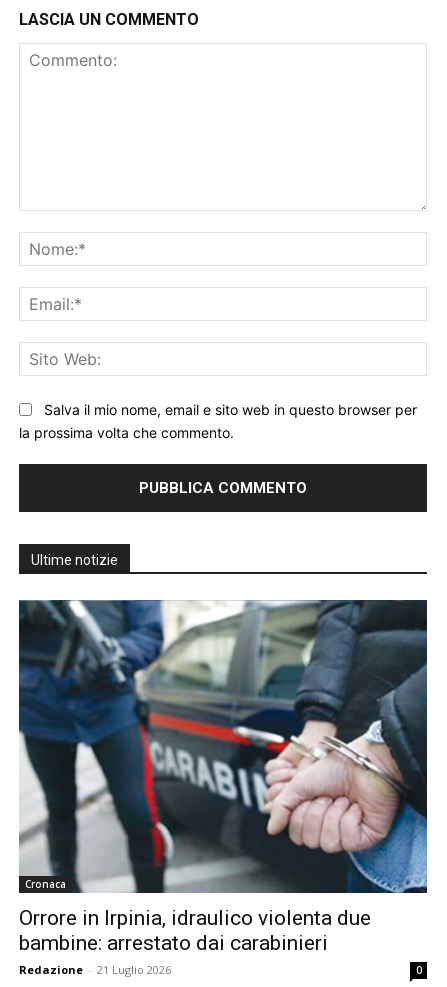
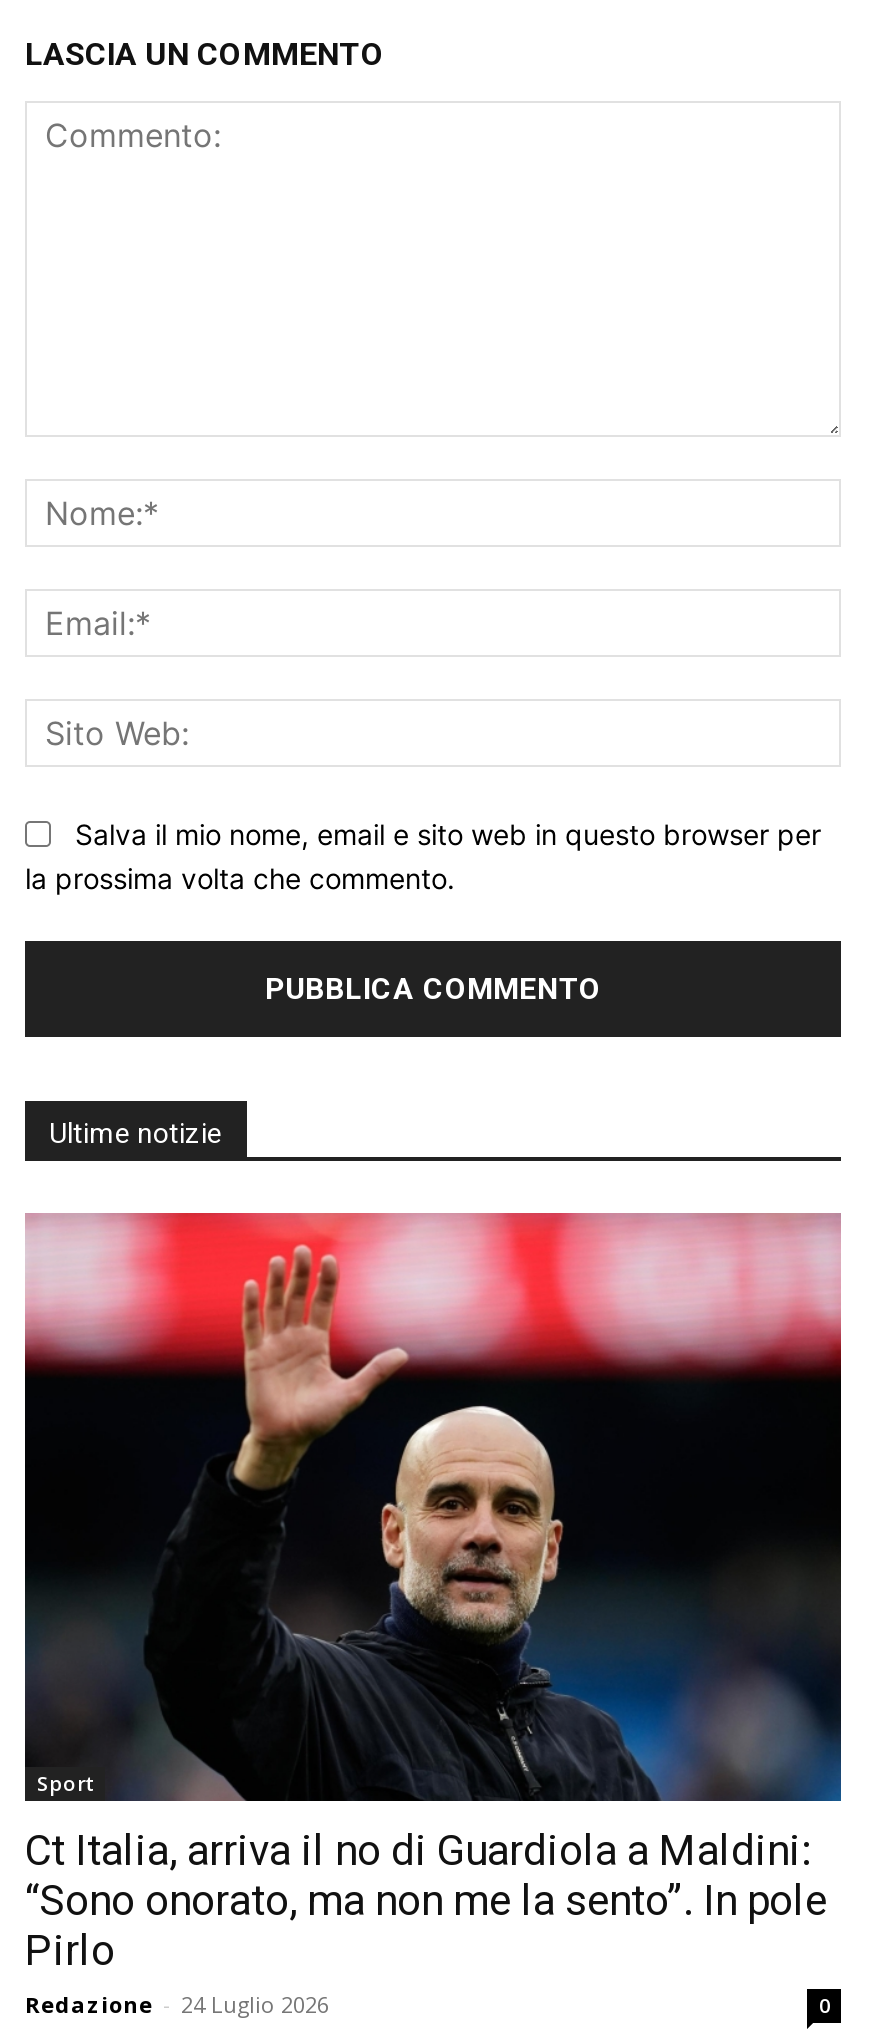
- [image]
- Cronaca
+ [image]
+ Sport

- Orrore in Irpinia, idraulico violenta due
- bambine: arrestato dai carabinieri
- Redazione - 21 Luglio 2026
+ Ct Italia, arriva il no di Guardiola a Maldini:
+ “Sono onorato, ma non me la sento”. In pole
+ Pirlo
+ Redazione - 24 Luglio 2026
